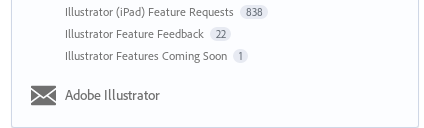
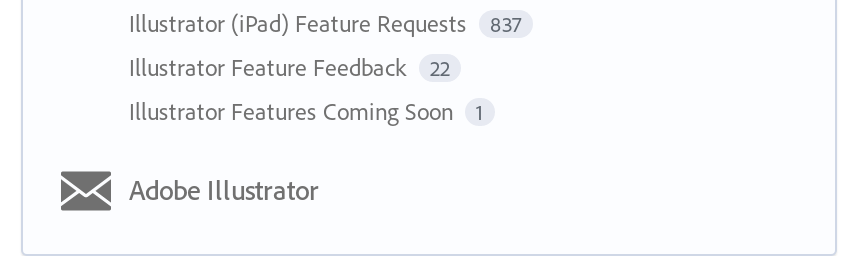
- Illustrator (iPad) Feature Requests 838
+ Illustrator (iPad) Feature Requests 837
